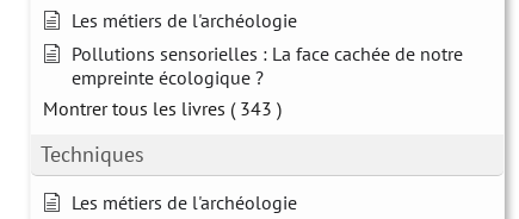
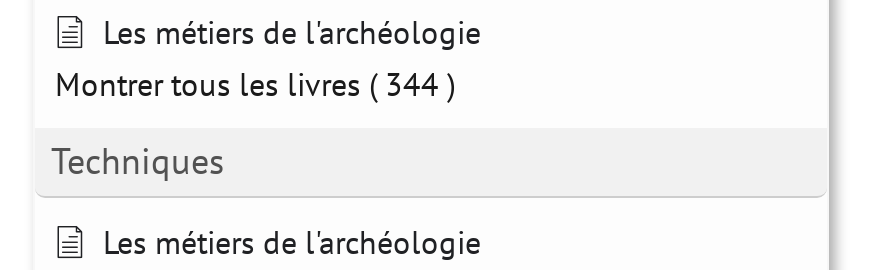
- Pollutions sensorielles : La face cachée de notre
- empreinte écologique ?
- Montrer tous les livres ( 343 )
+ Montrer tous les livres ( 344 )
